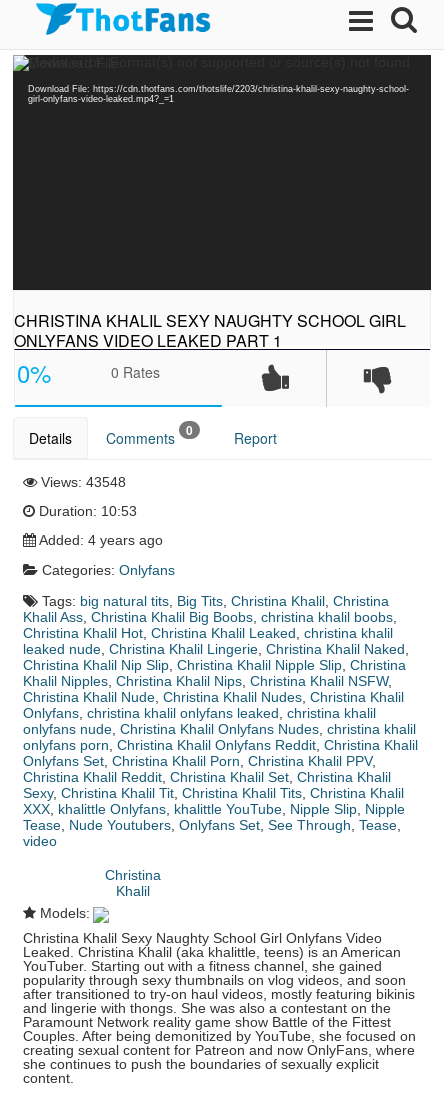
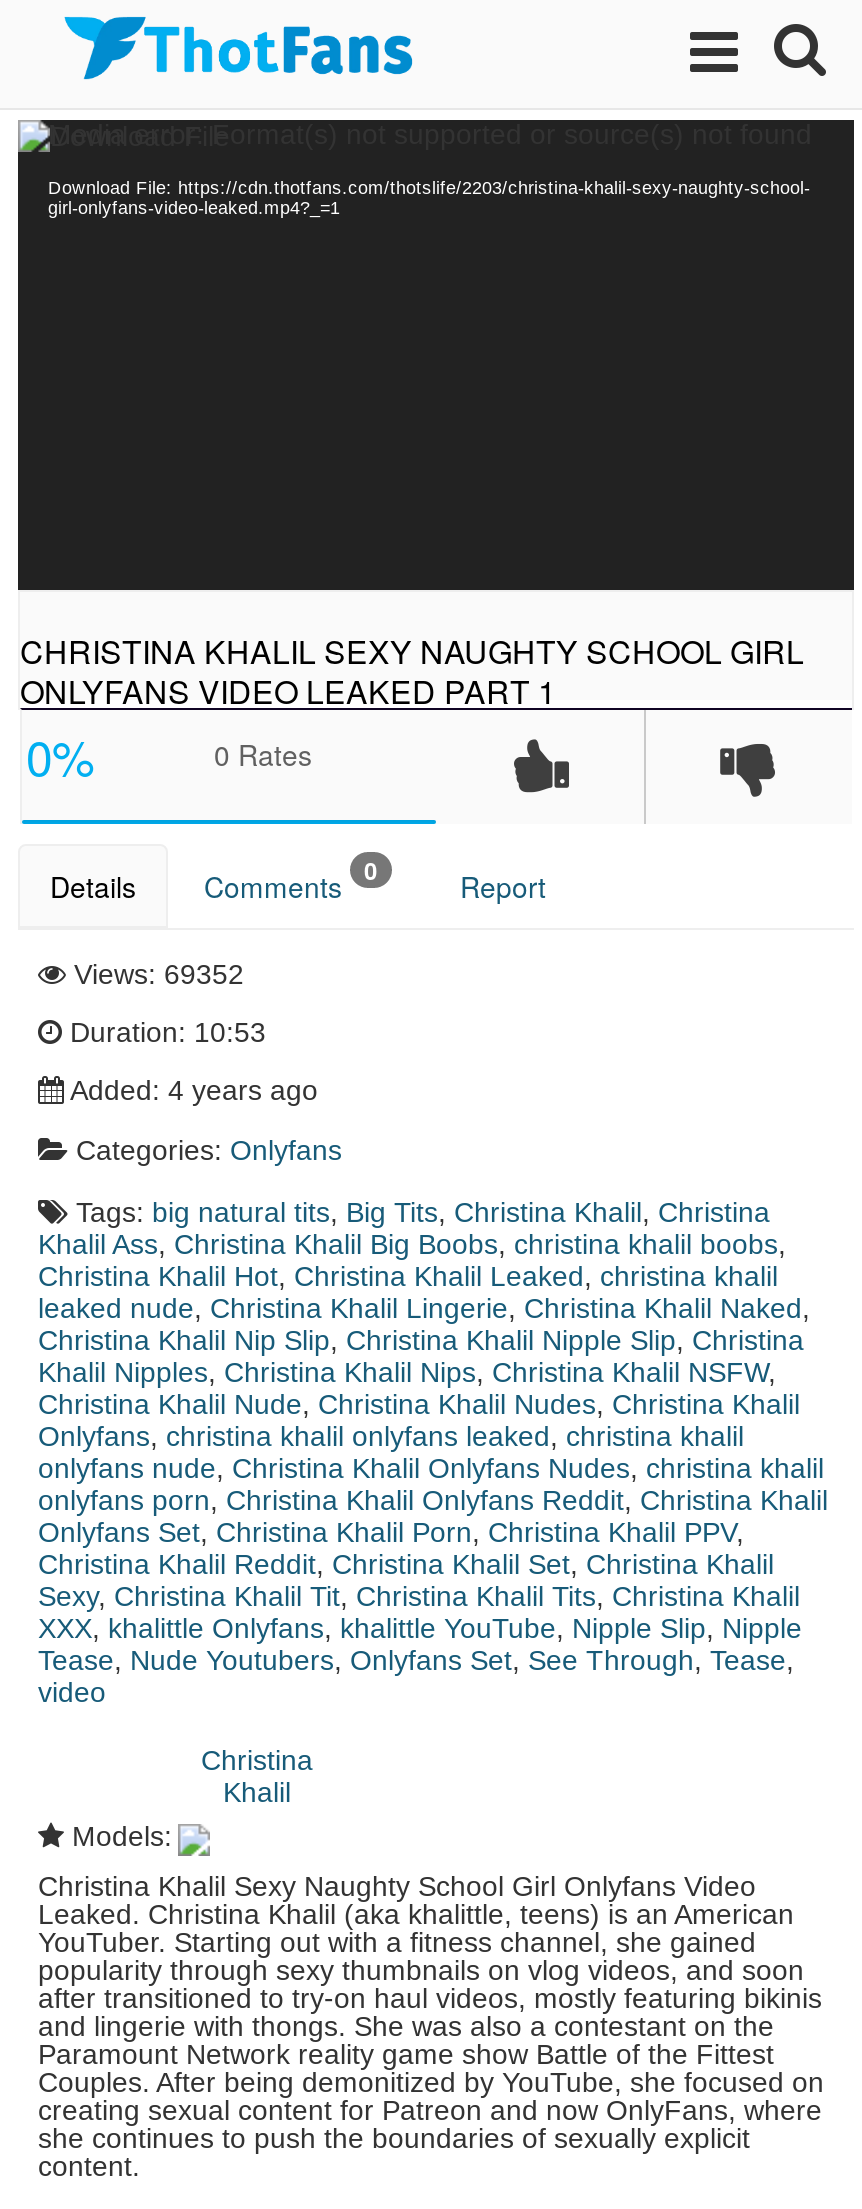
- Views: 43548
+ Views: 69352
